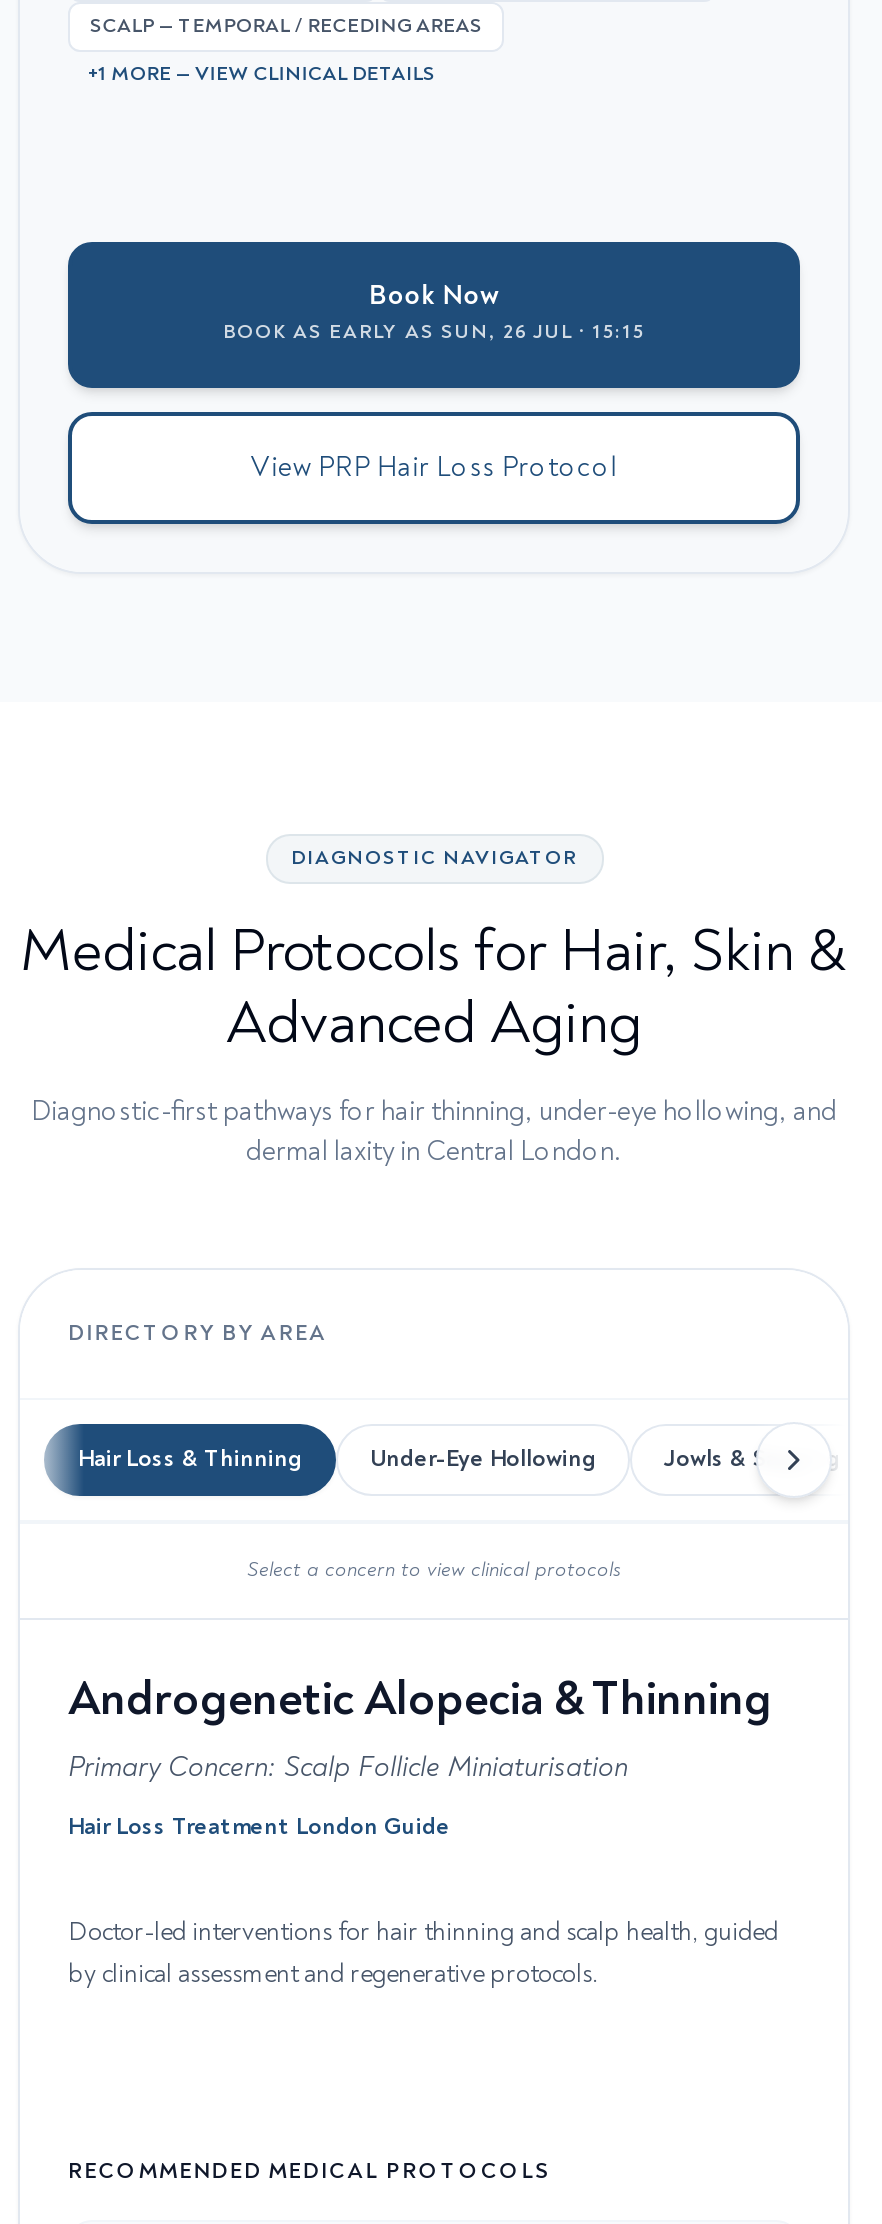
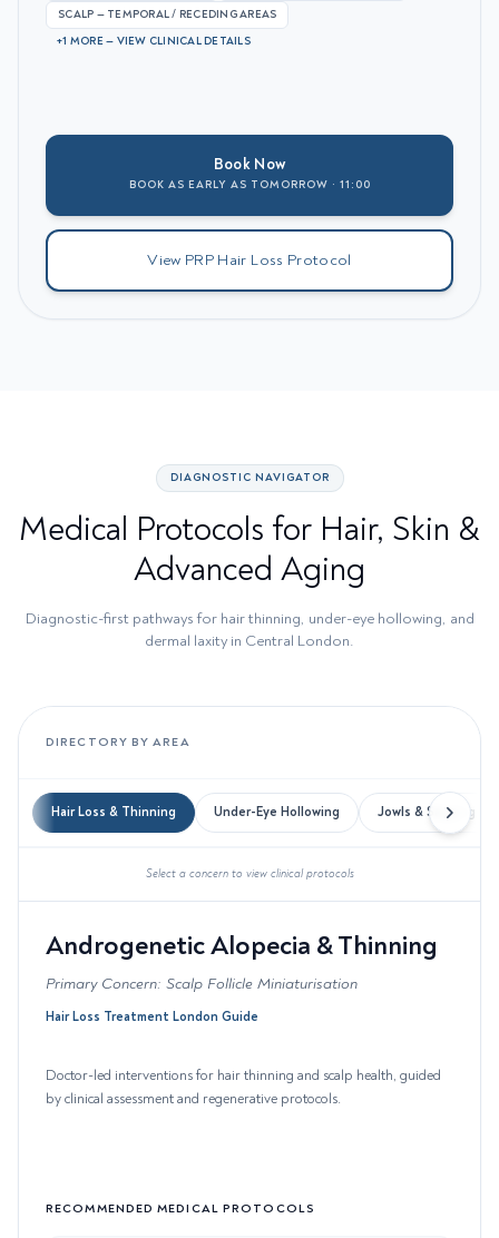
- BOOK AS EARLY AS SUN, 26 JUL · 15:15
+ BOOK AS EARLY AS TOMORROW · 11:00
